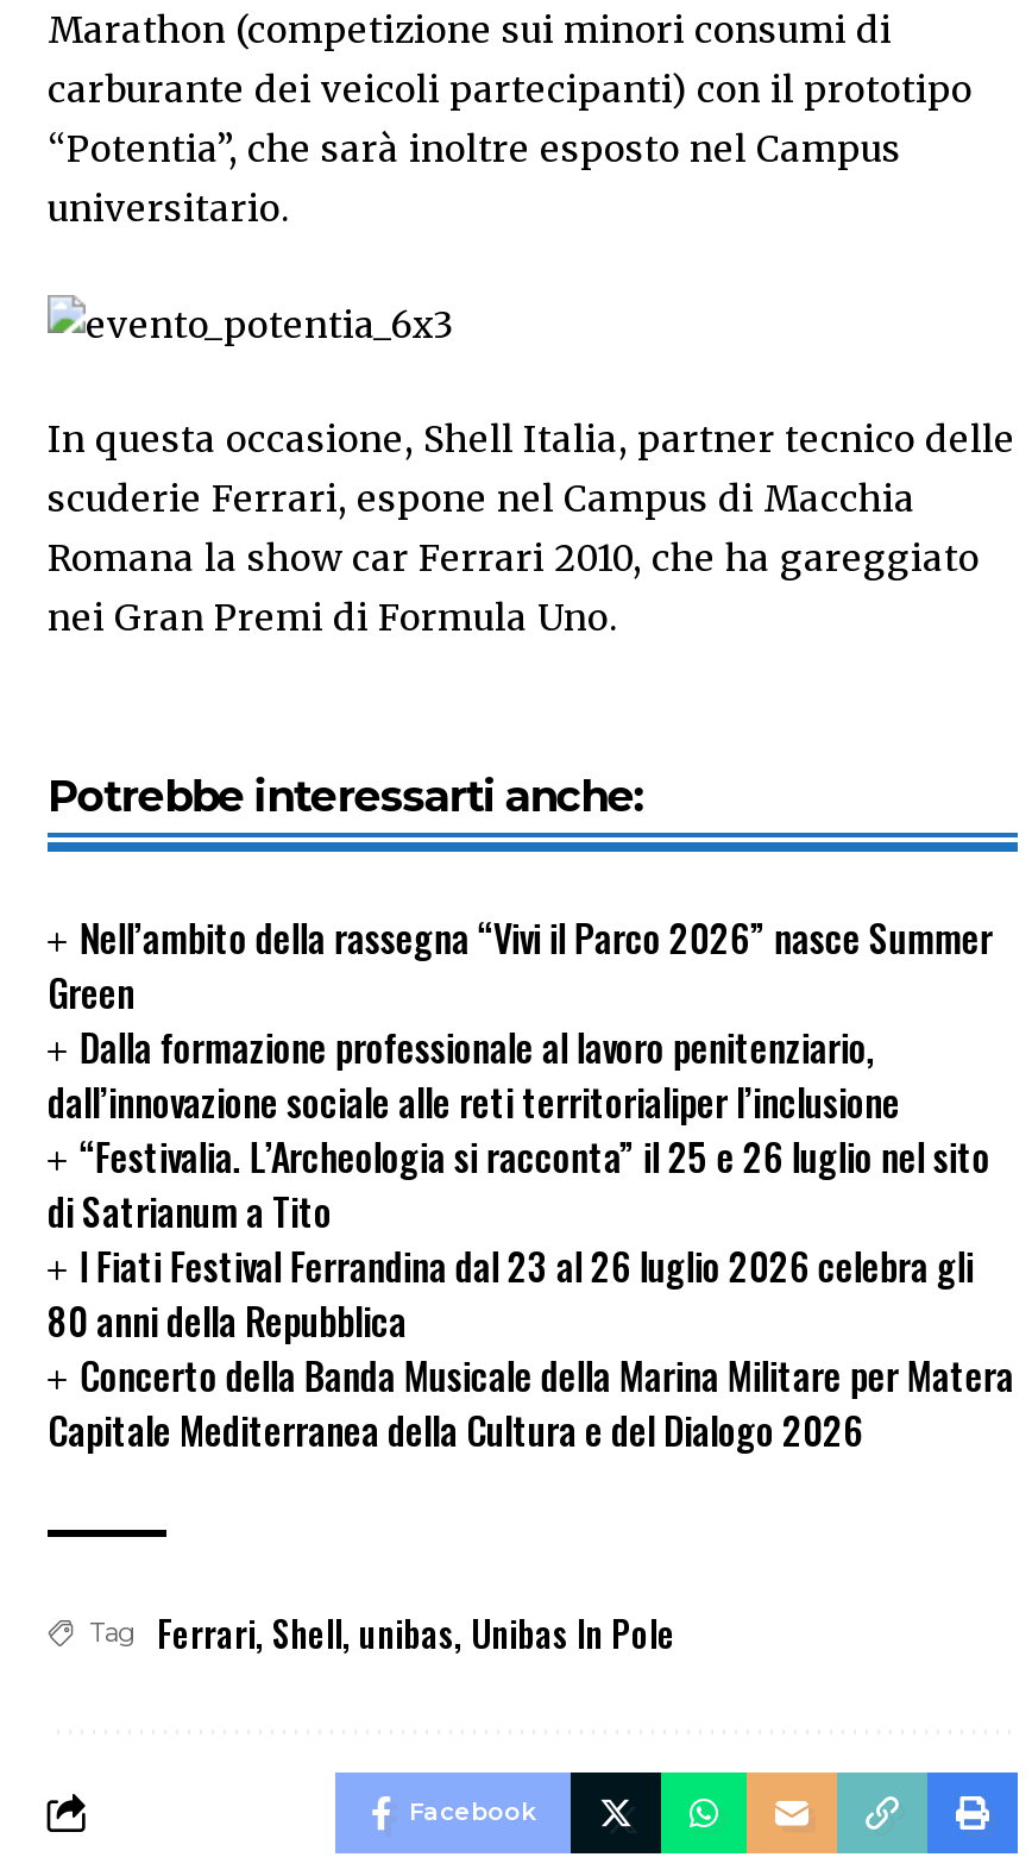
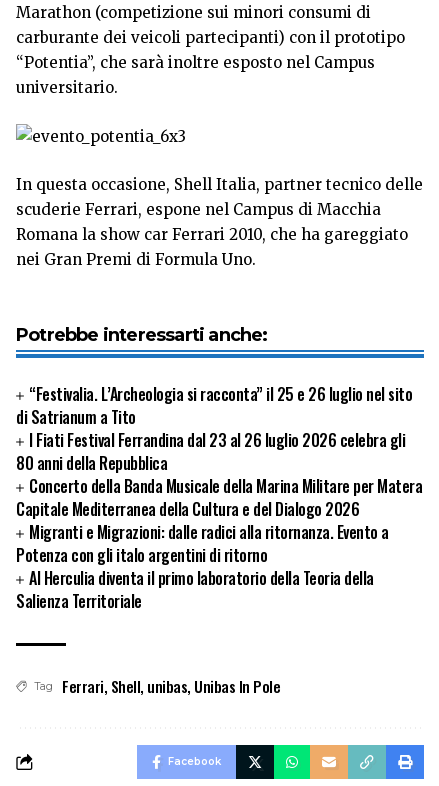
- Nell’ambito della rassegna “Vivi il Parco 2026” nasce Summer
- Green
- Dalla formazione professionale al lavoro penitenziario,
- dall’innovazione sociale alle reti territorialiper l’inclusione

moved up: “Festivalia. L’Archeologia si racconta” il 25 e 26 luglio nel sito | di Satrianum a Tito | l Fiati Festival Ferrandina dal 23 al 26 luglio 2026 celebra gli | 80 anni della Repubblica | Concerto della Banda Musicale della Marina Militare per Matera | Capitale Mediterranea della Cultura e del Dialogo 2026

+ Migranti e Migrazioni: dalle radici alla ritornanza. Evento a
+ Potenza con gli italo argentini di ritorno
+ AI Herculia diventa il primo laboratorio della Teoria della
+ Salienza Territoriale
